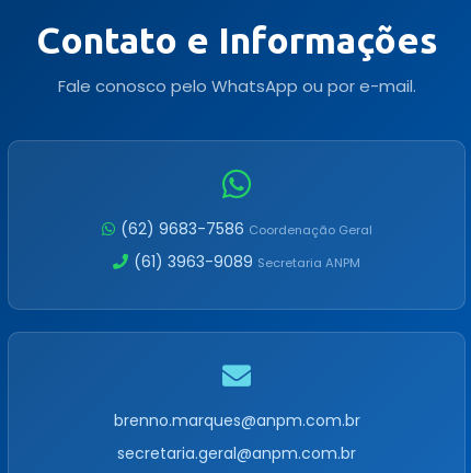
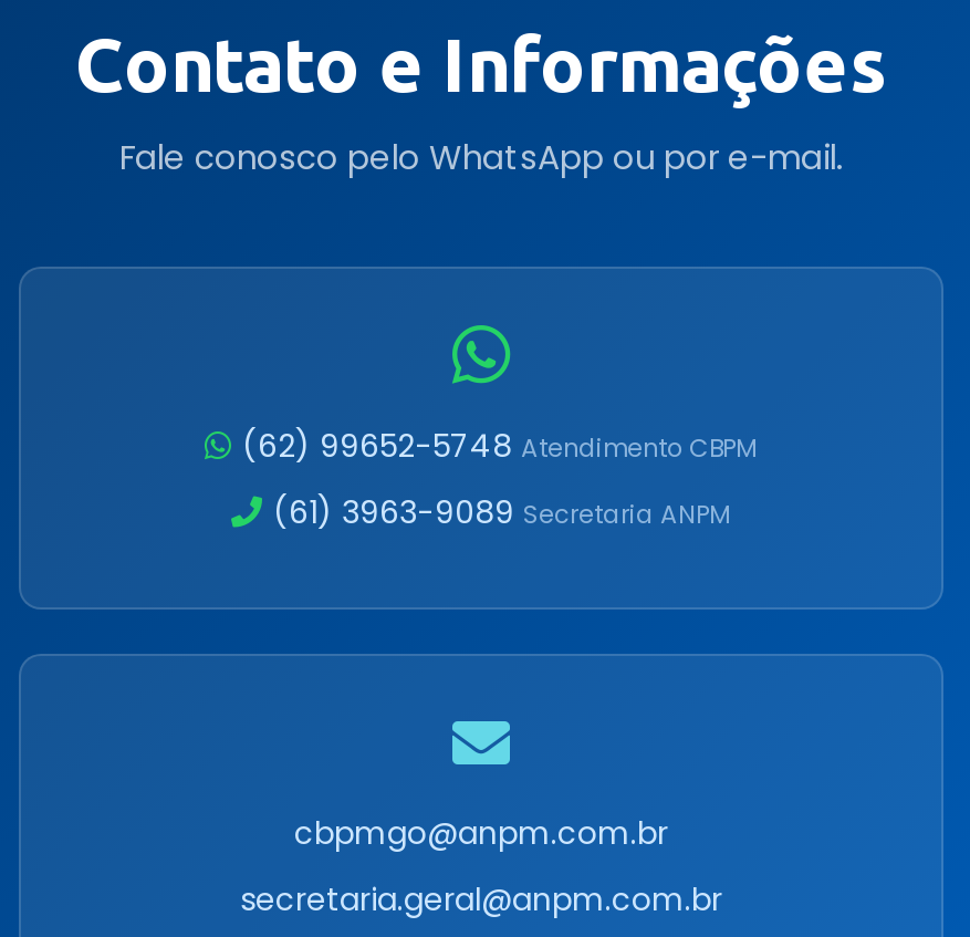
- (62) 9683-7586 Coordenação Geral
+ (62) 99652-5748 Atendimento CBPM

- brenno.marques@anpm.com.br
+ cbpmgo@anpm.com.br
